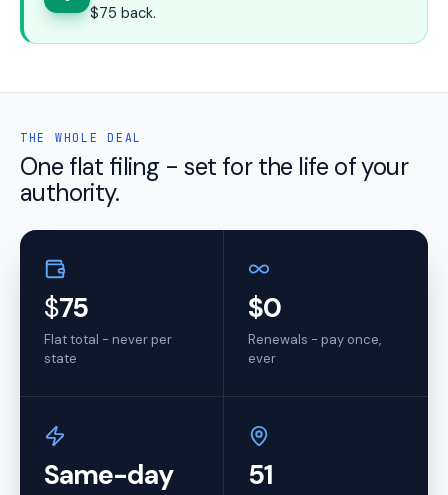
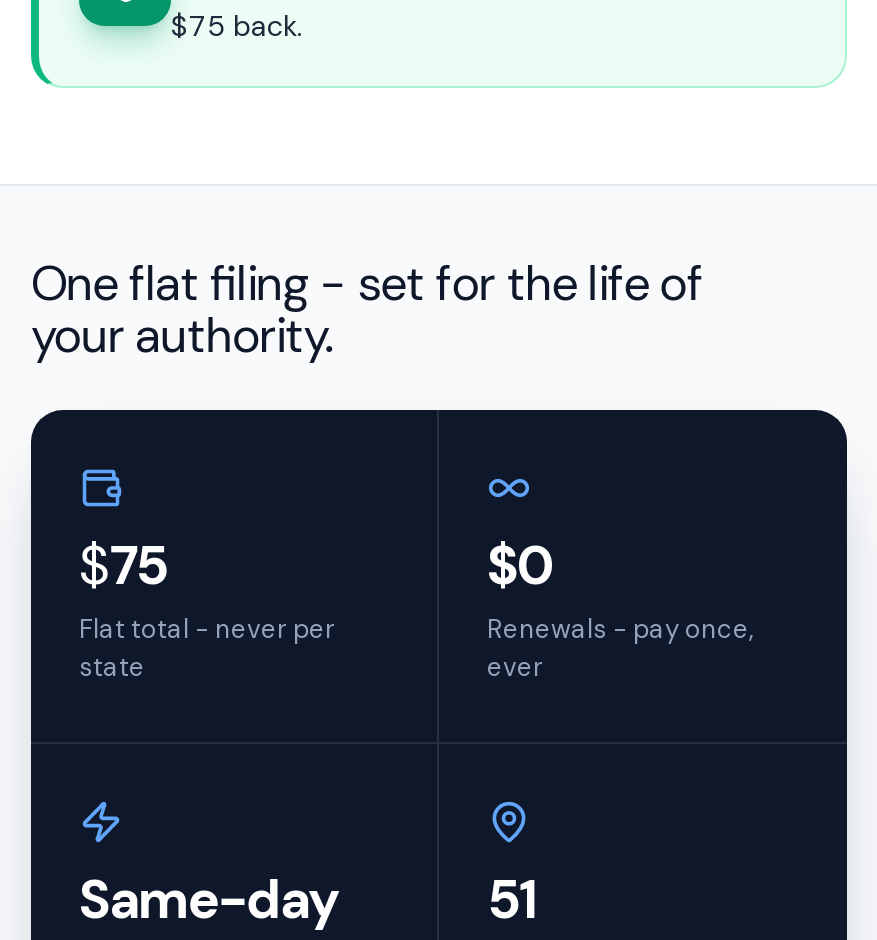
- THE WHOLE DEAL
- One flat filing - set for the life of your
- authority.
+ One flat filing - set for the life of
+ your authority.
